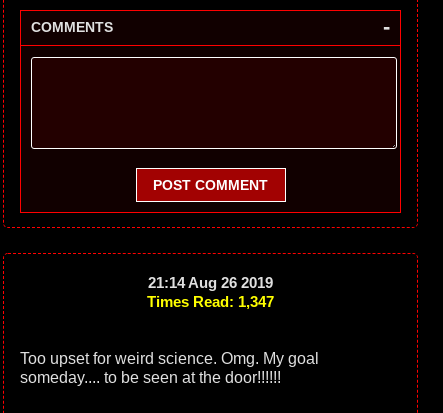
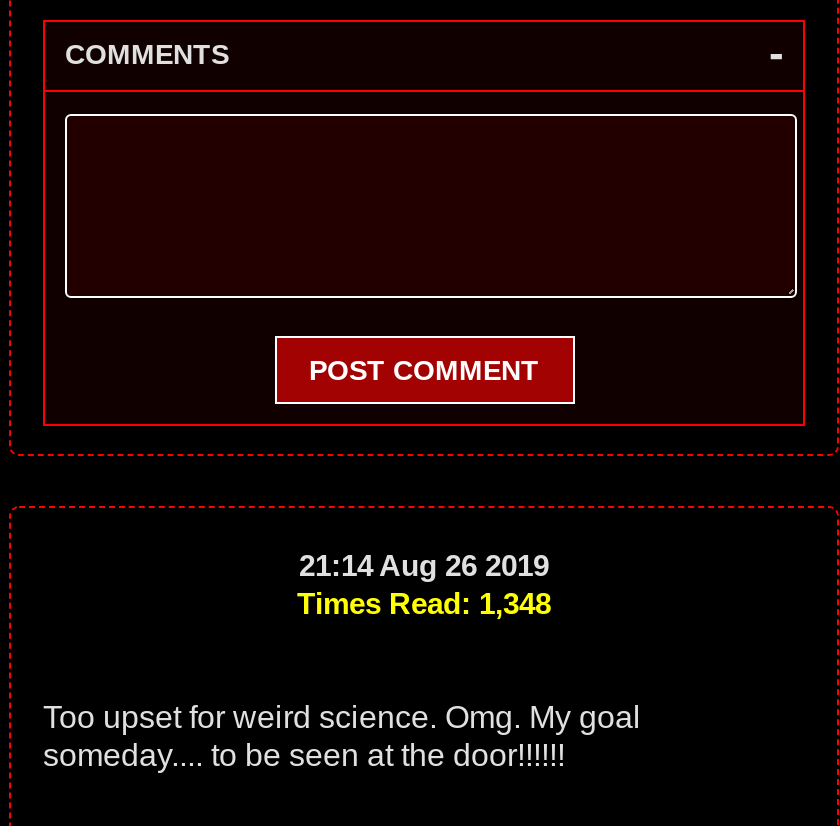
- Times Read: 1,347
+ Times Read: 1,348
